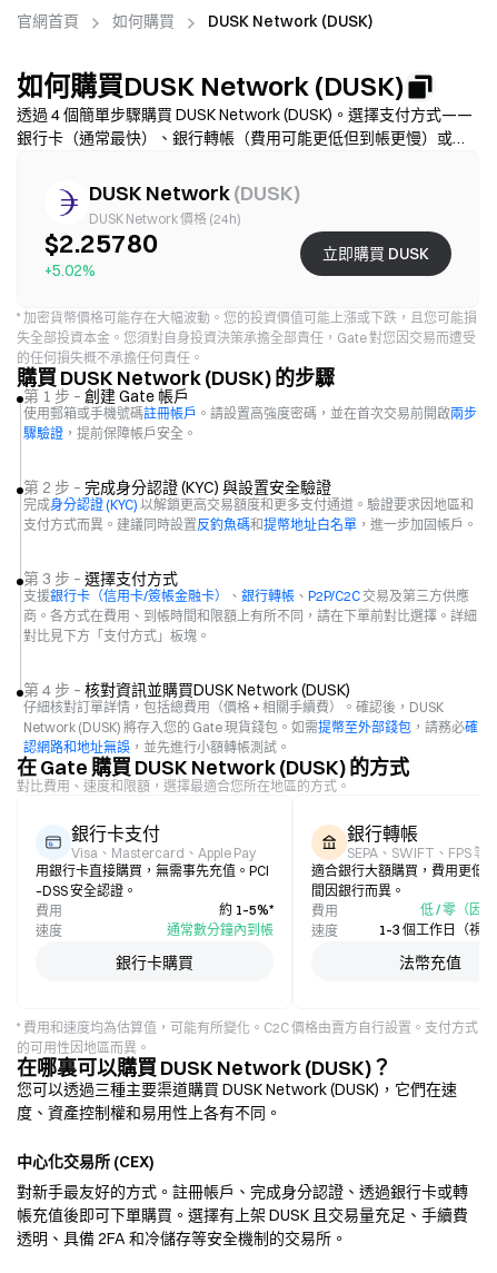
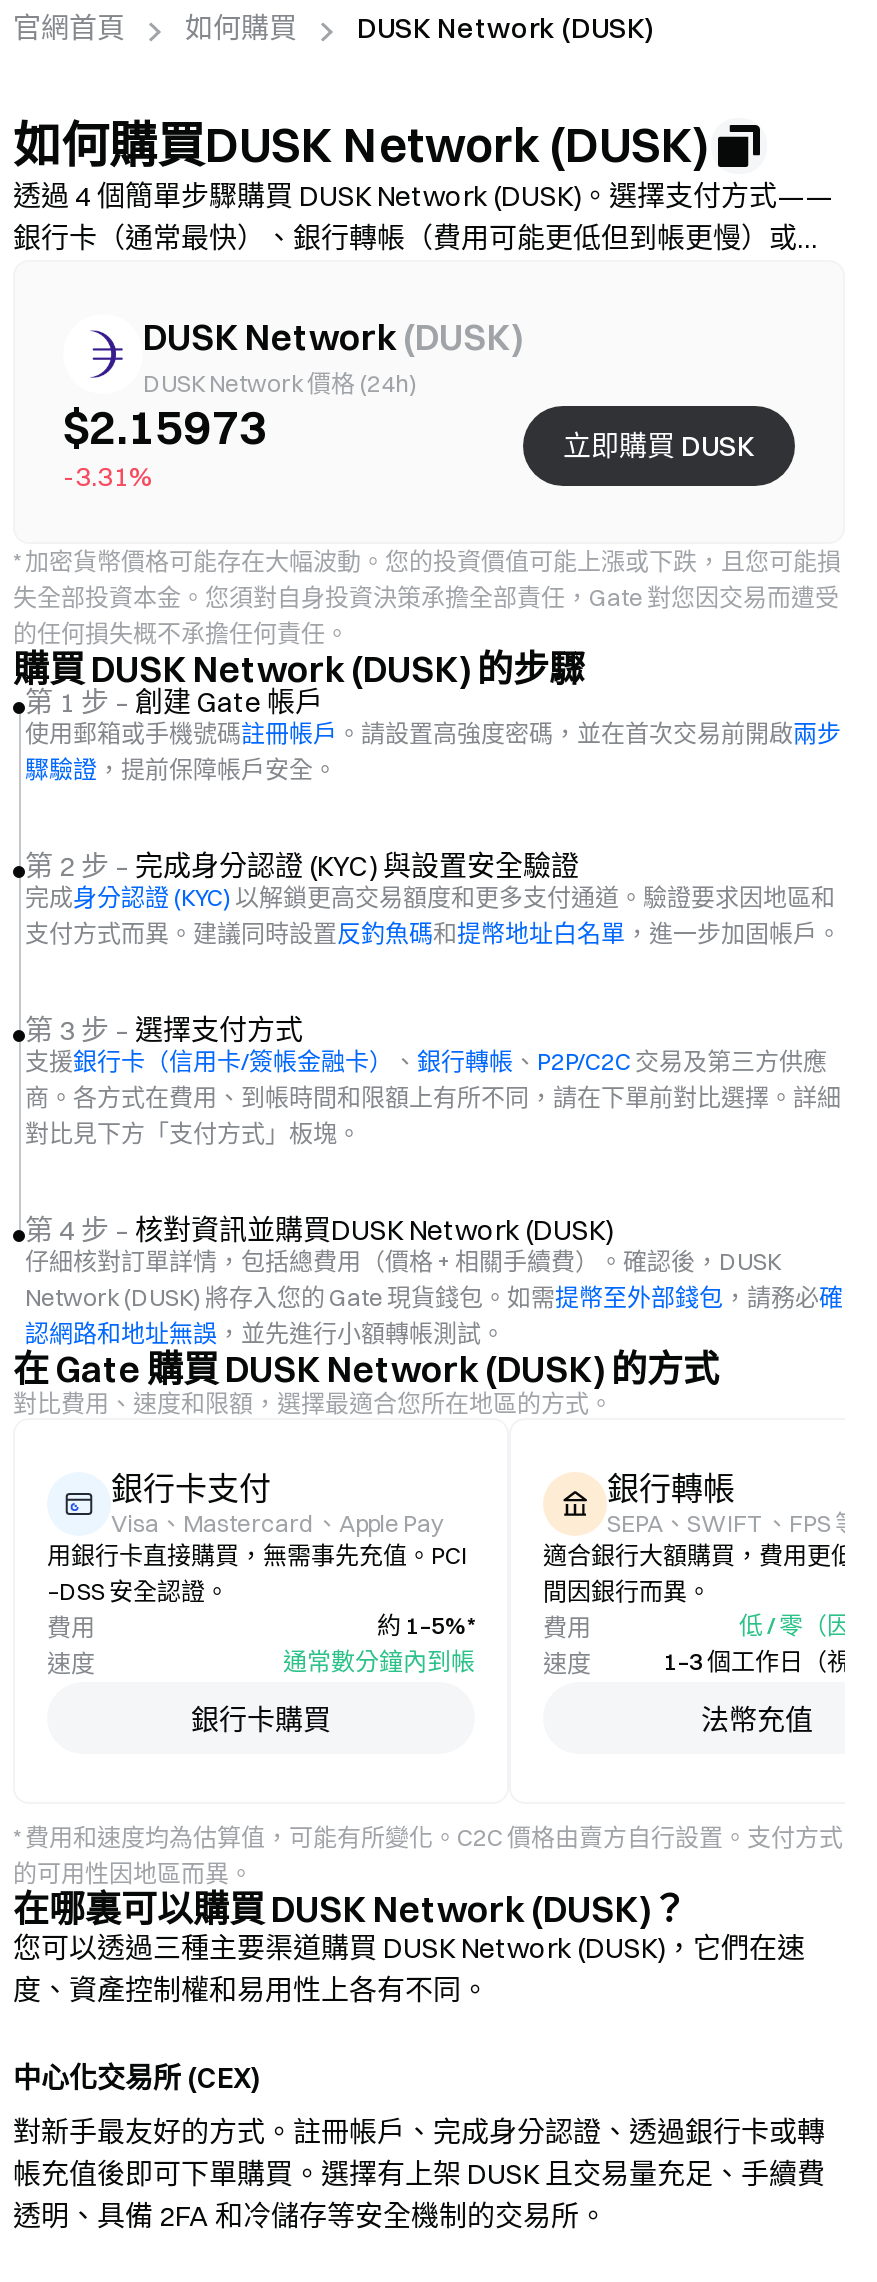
- $2.25780
+ $2.15973

- +5.02%
+ -3.31%
